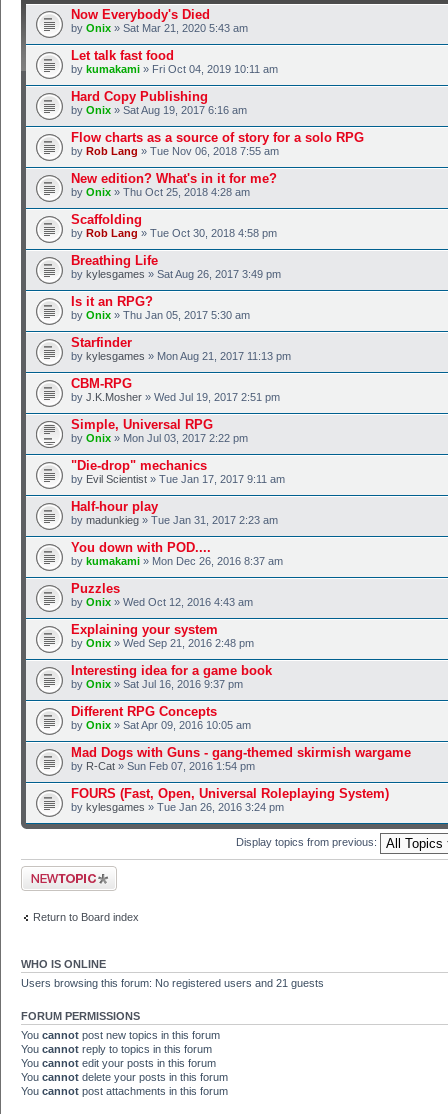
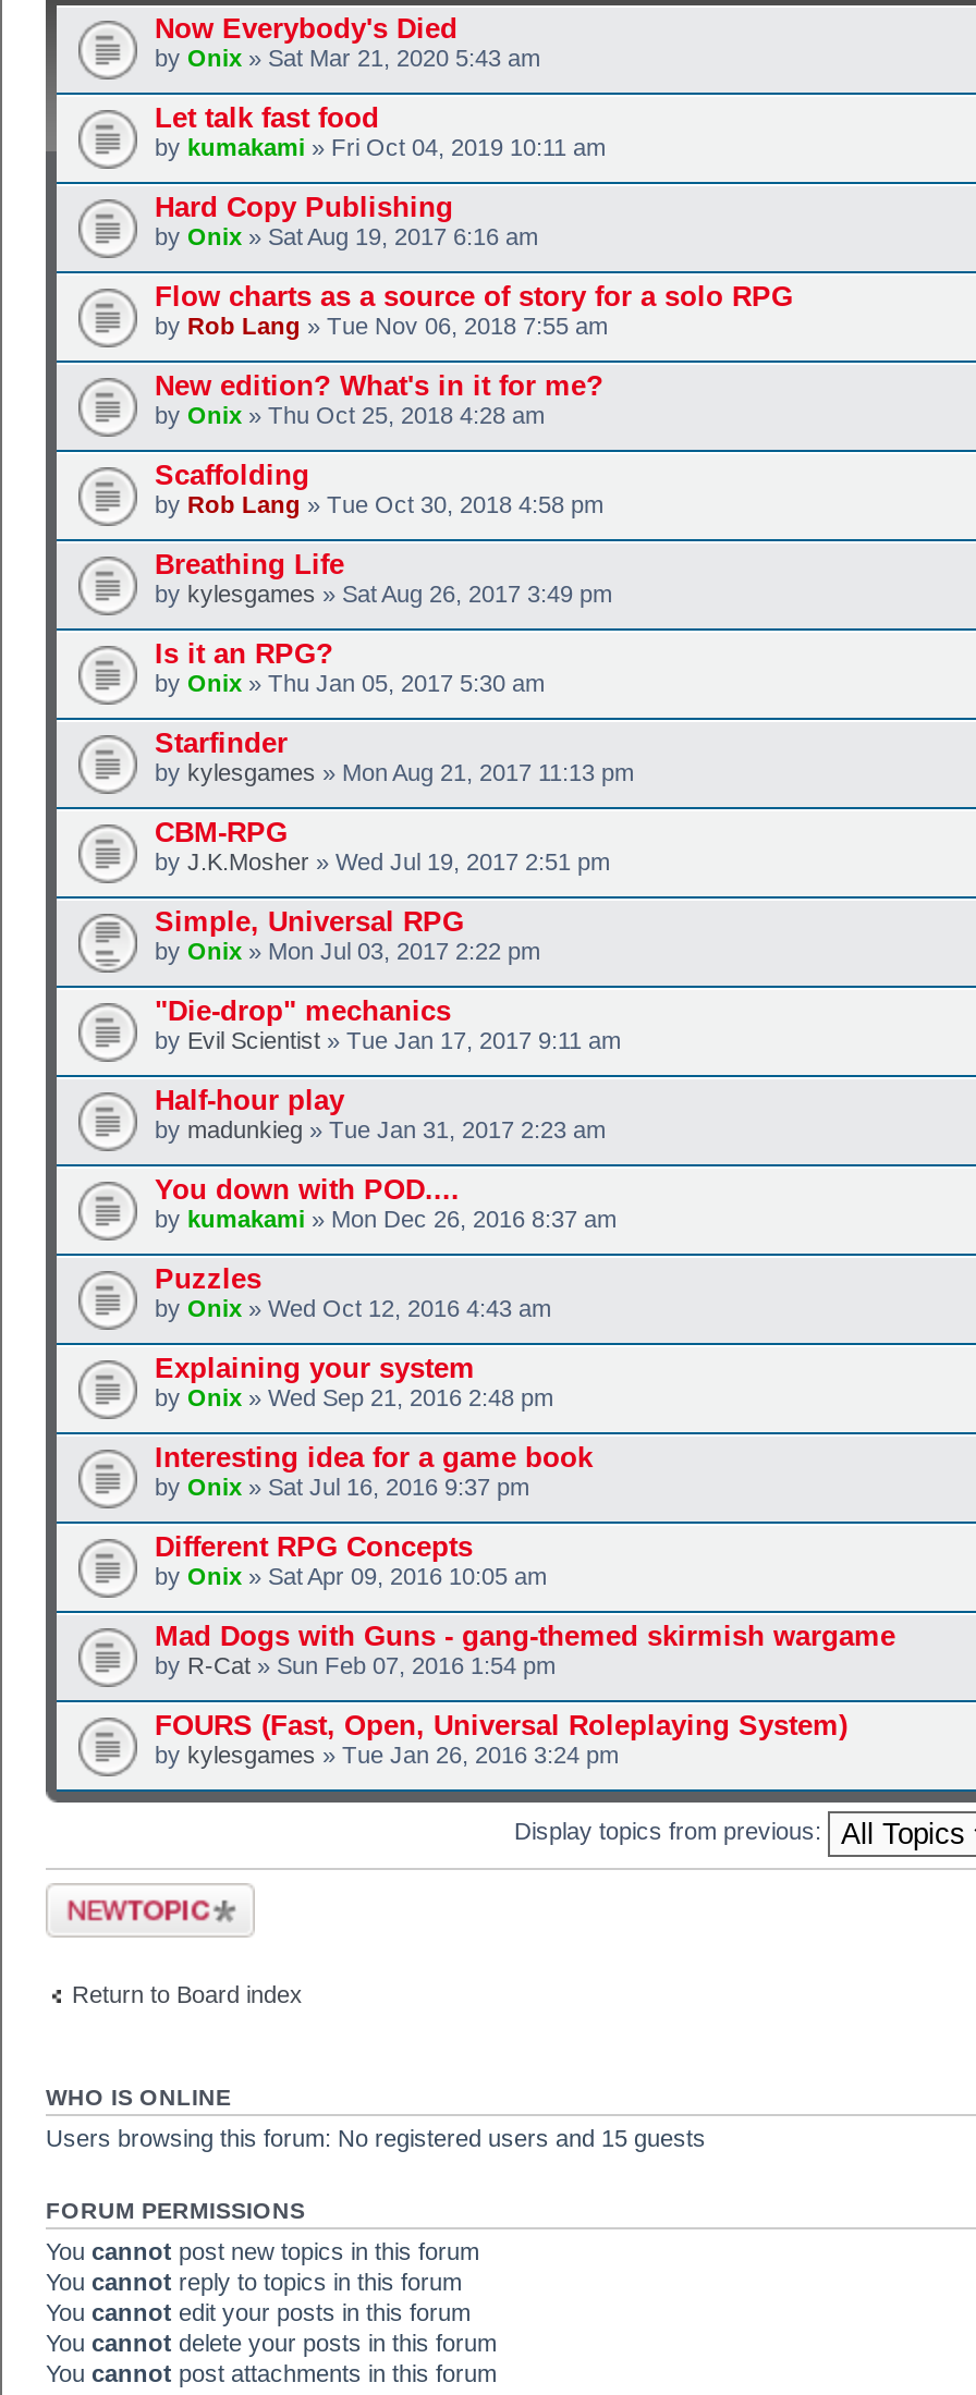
- Users browsing this forum: No registered users and 21 guests
+ Users browsing this forum: No registered users and 15 guests
